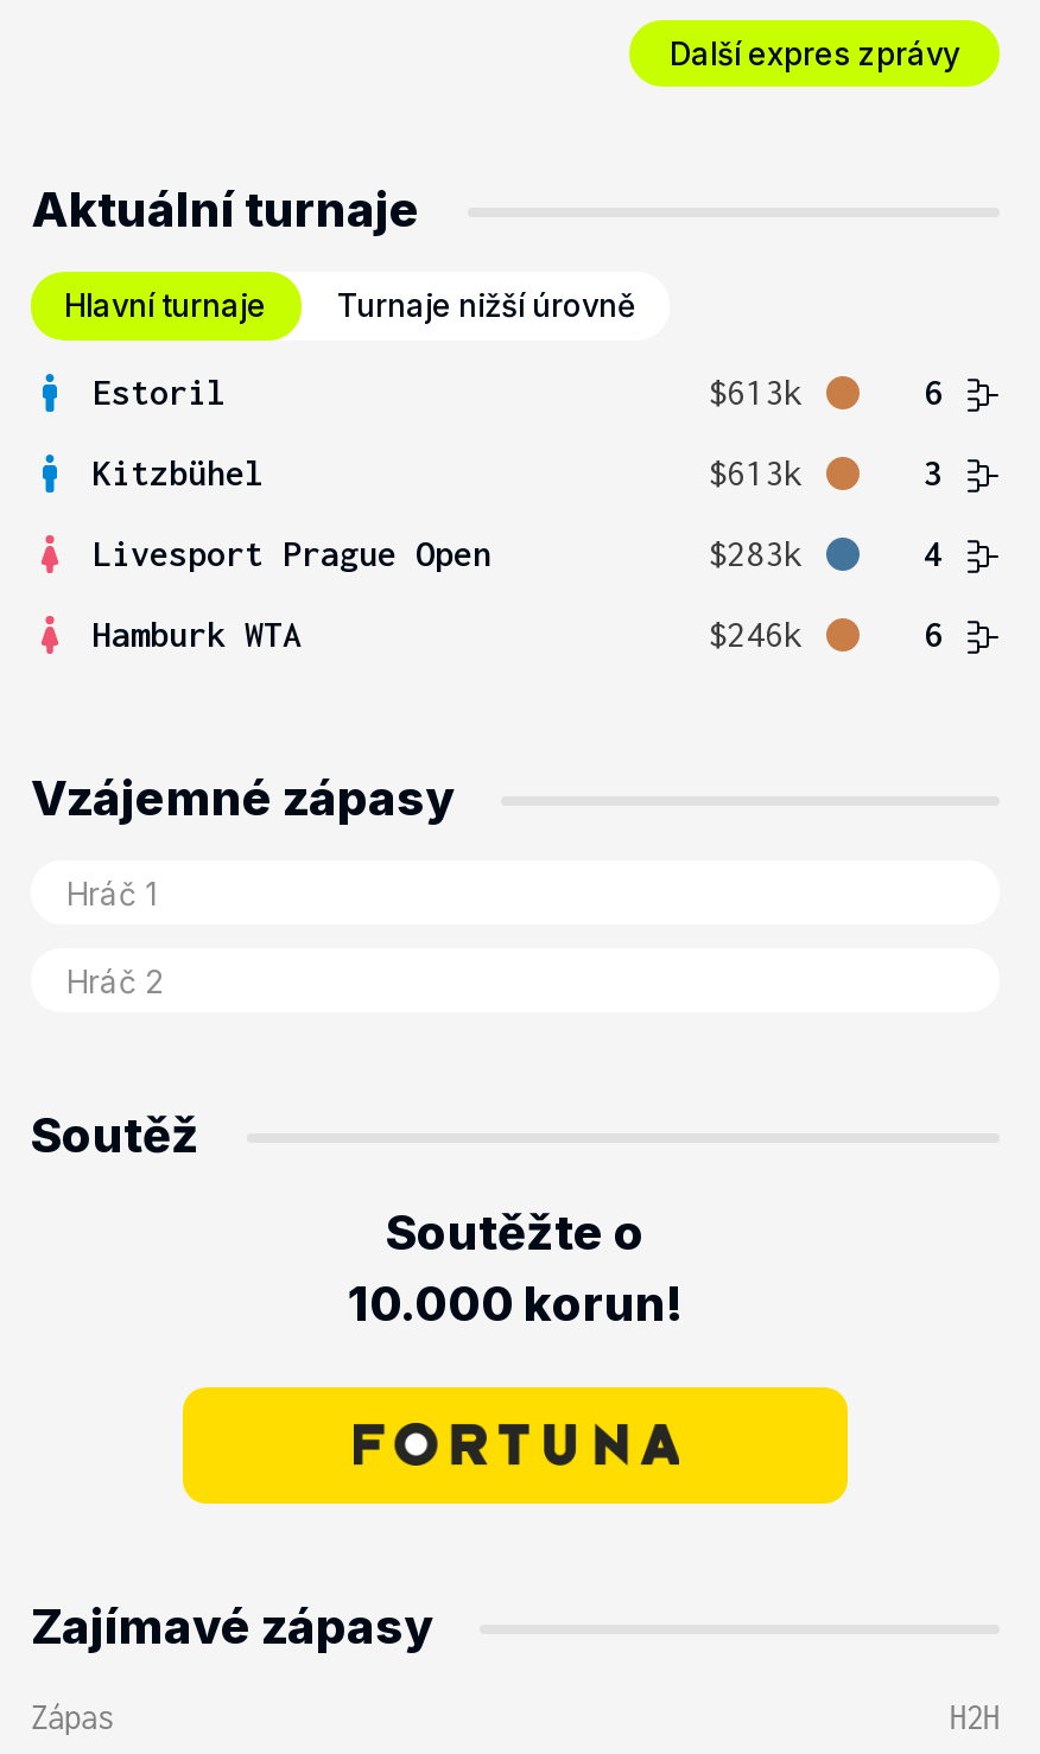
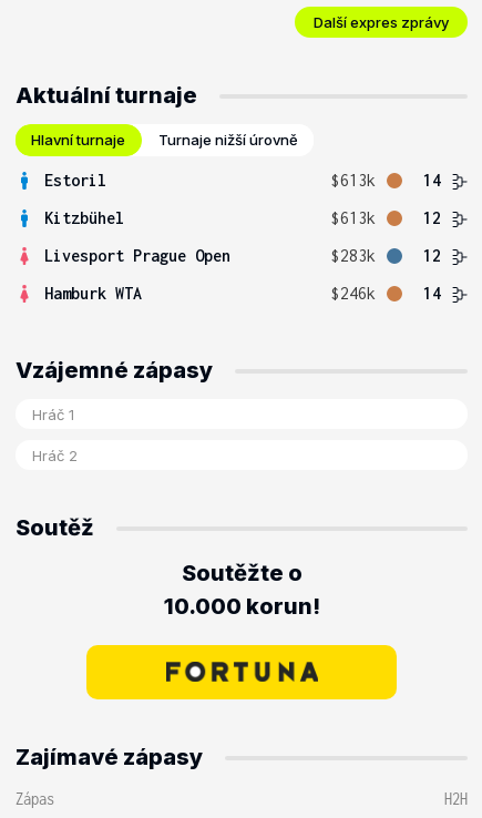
- 6
+ 14

- 3
+ 12

- 4
+ 12

- 6
+ 14
